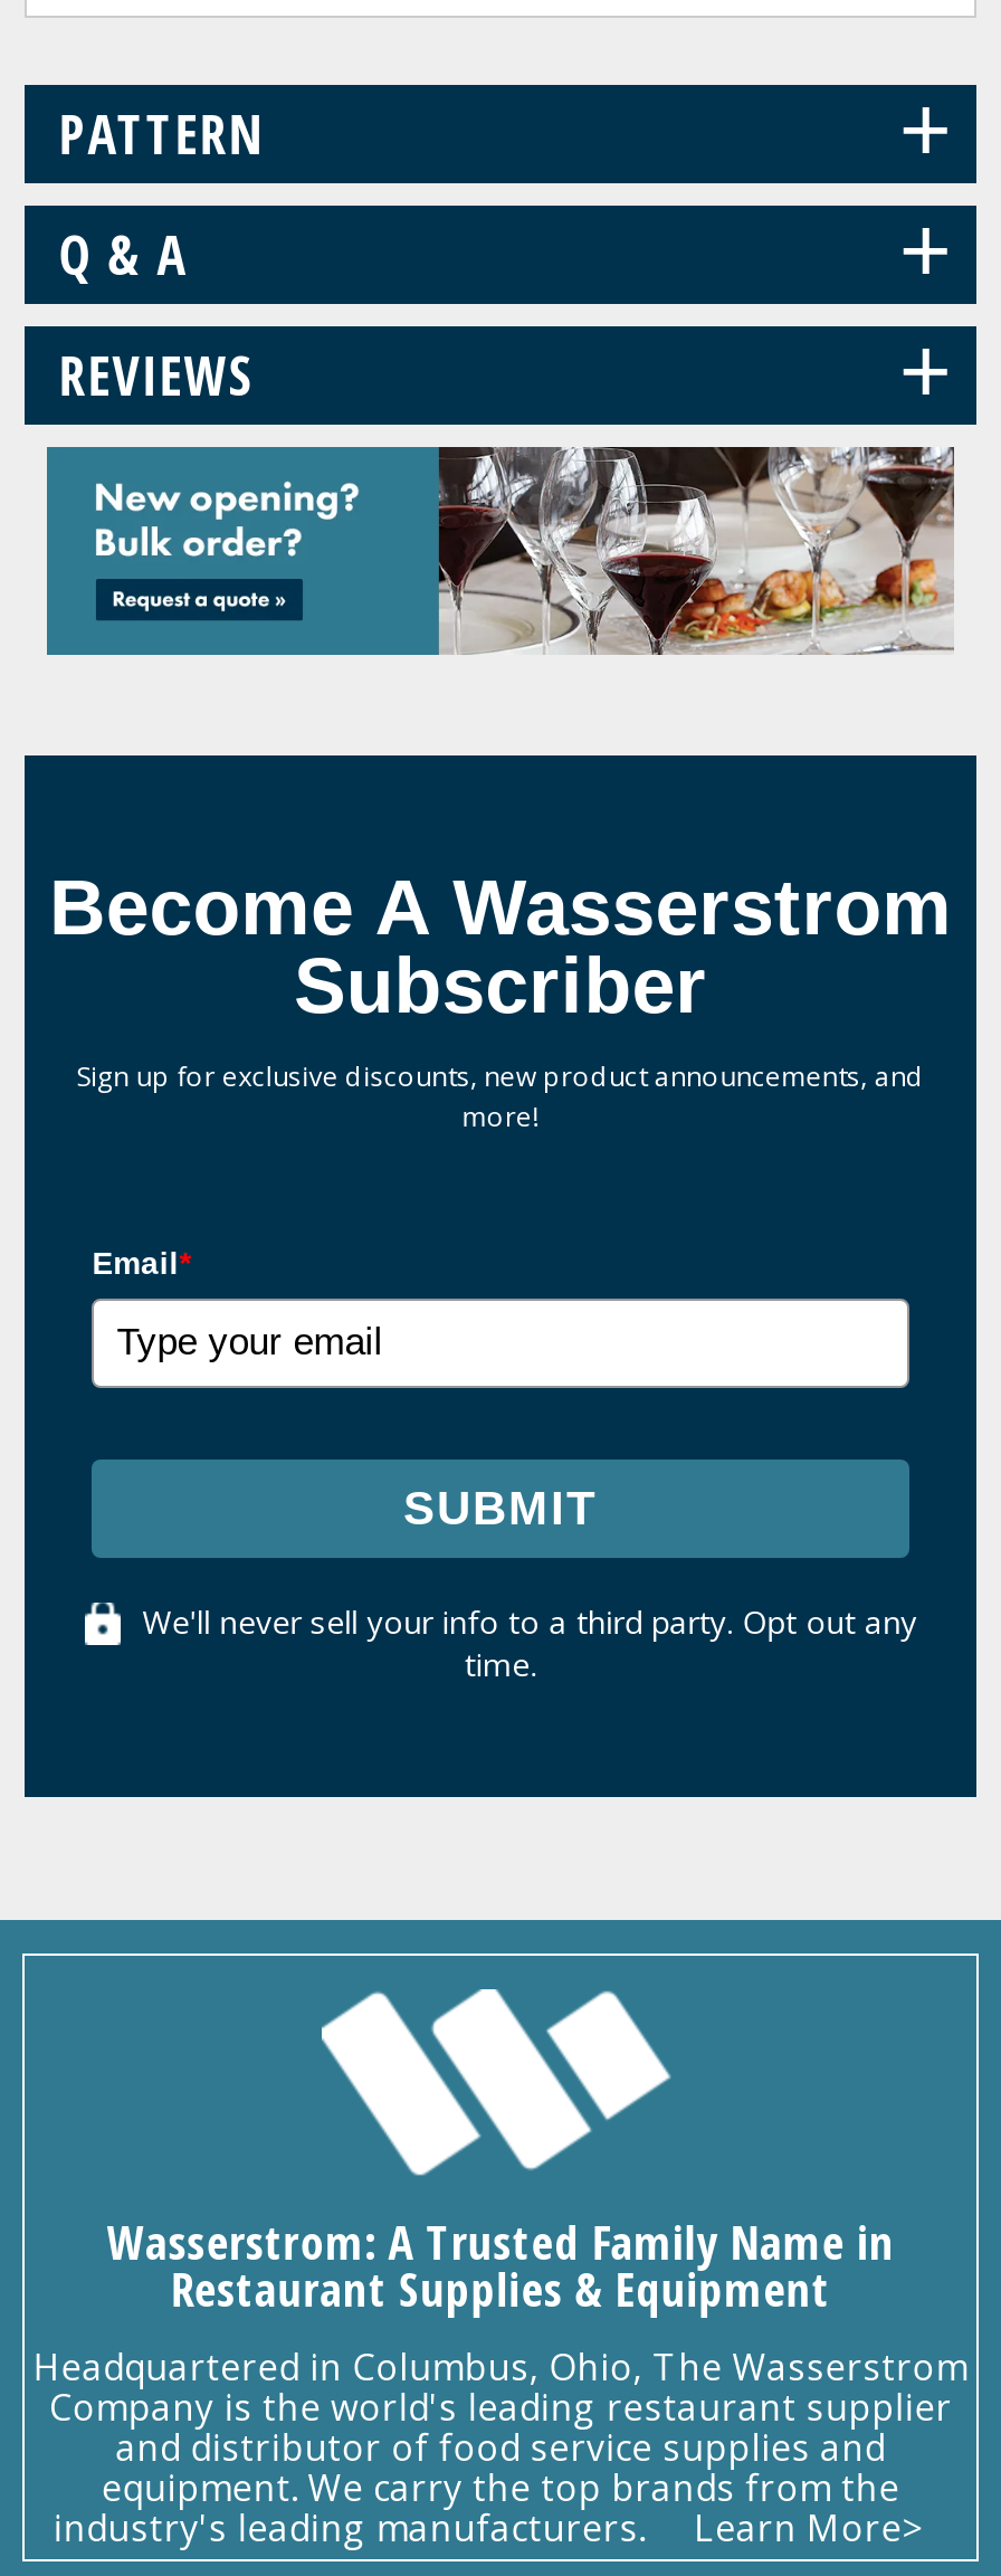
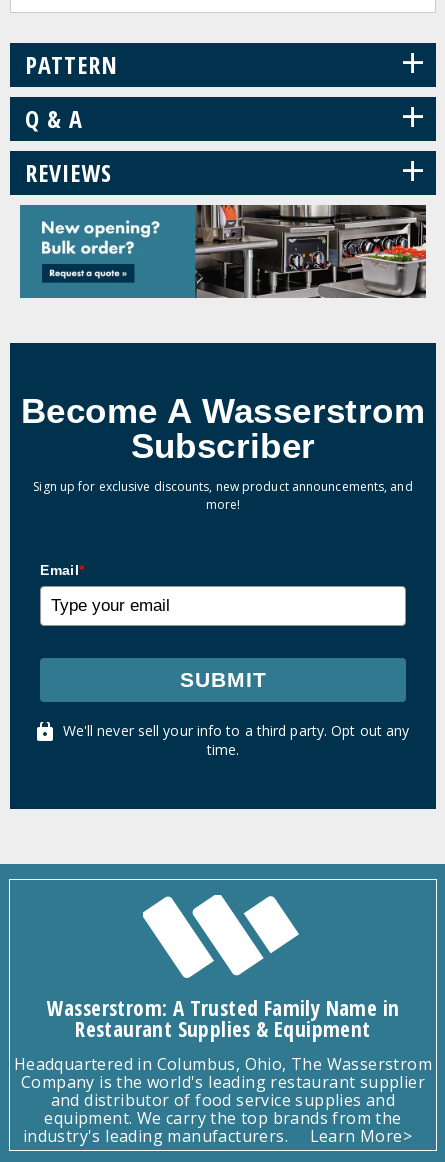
- [image]
+ [image]
